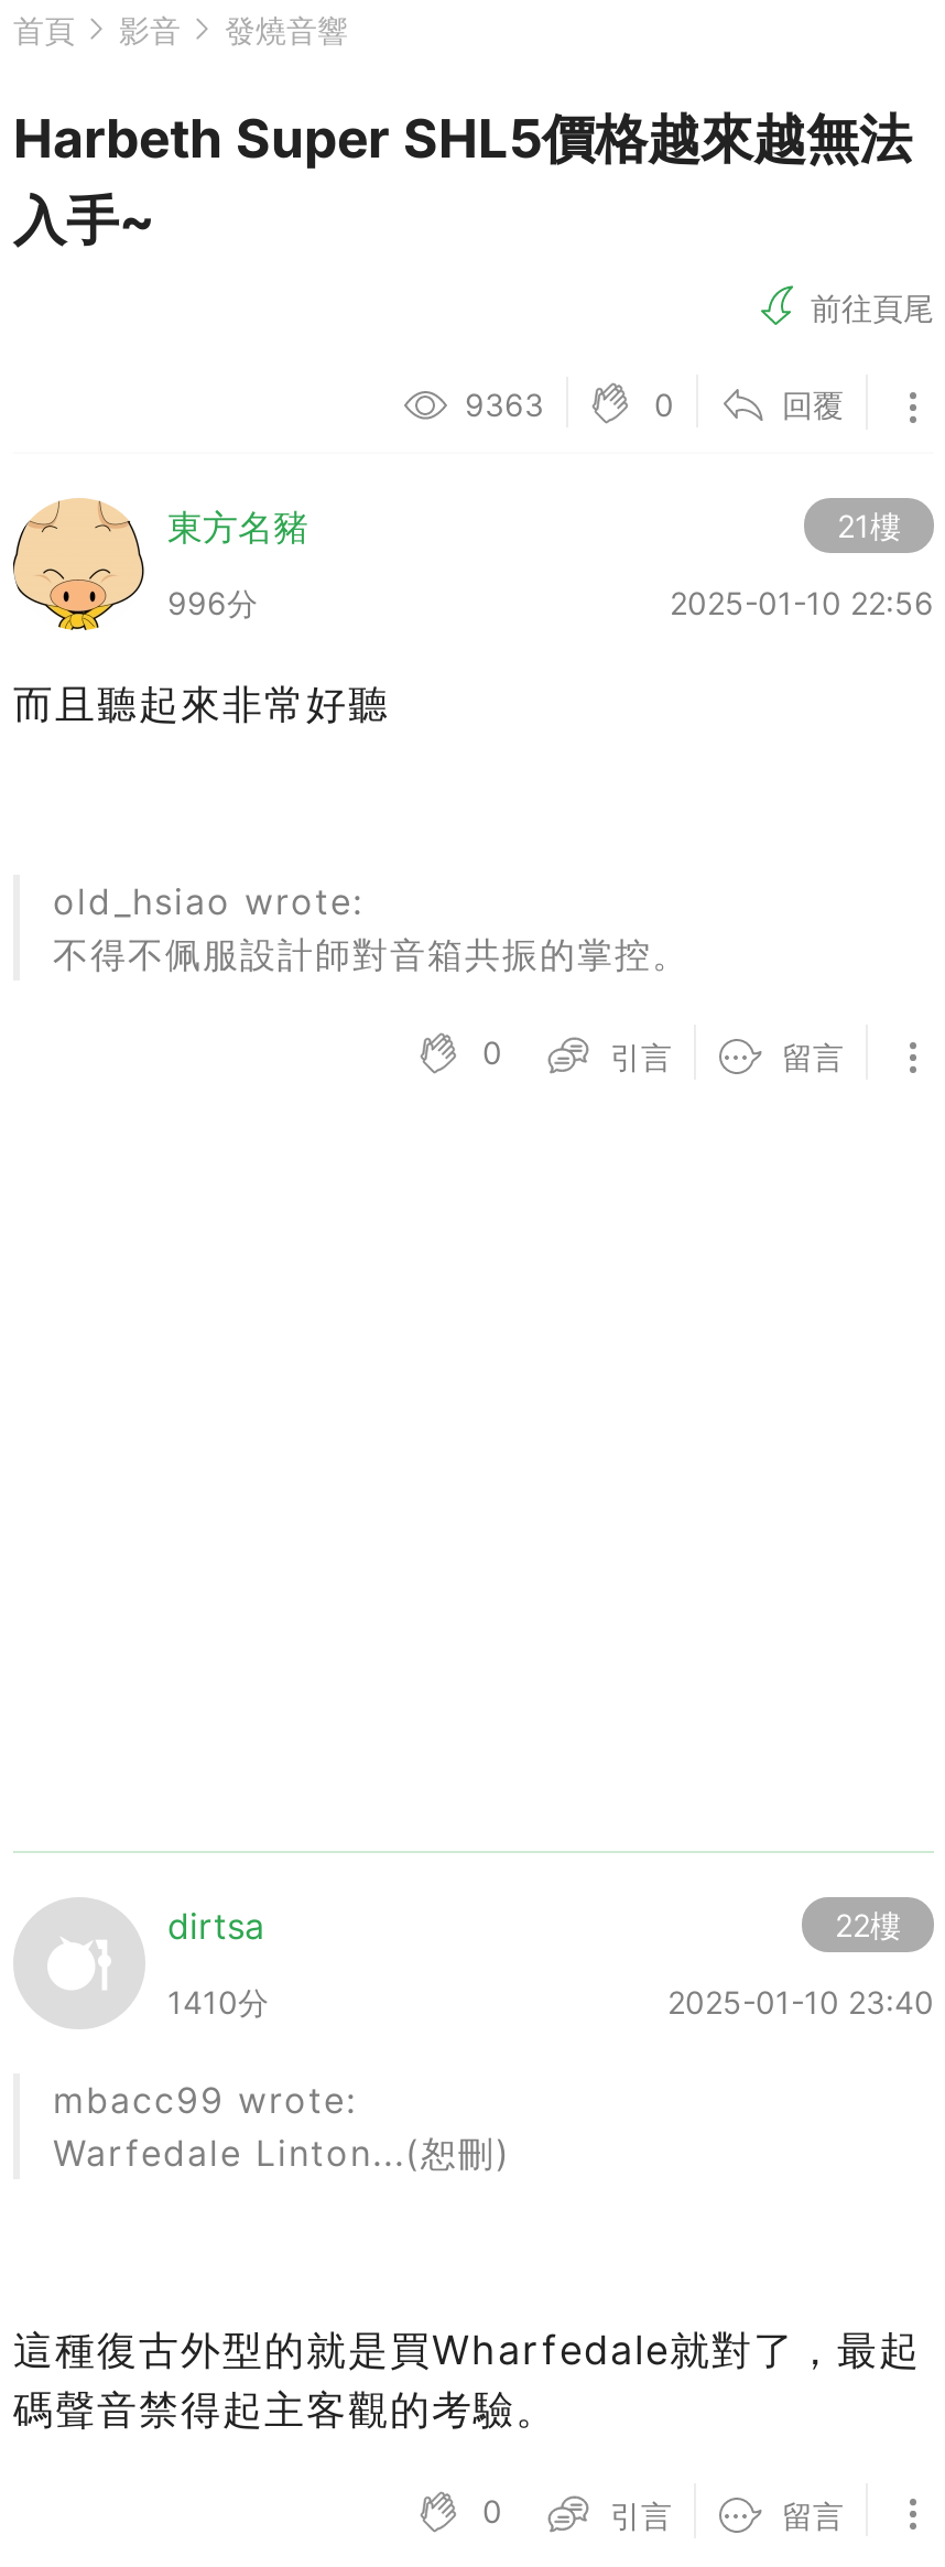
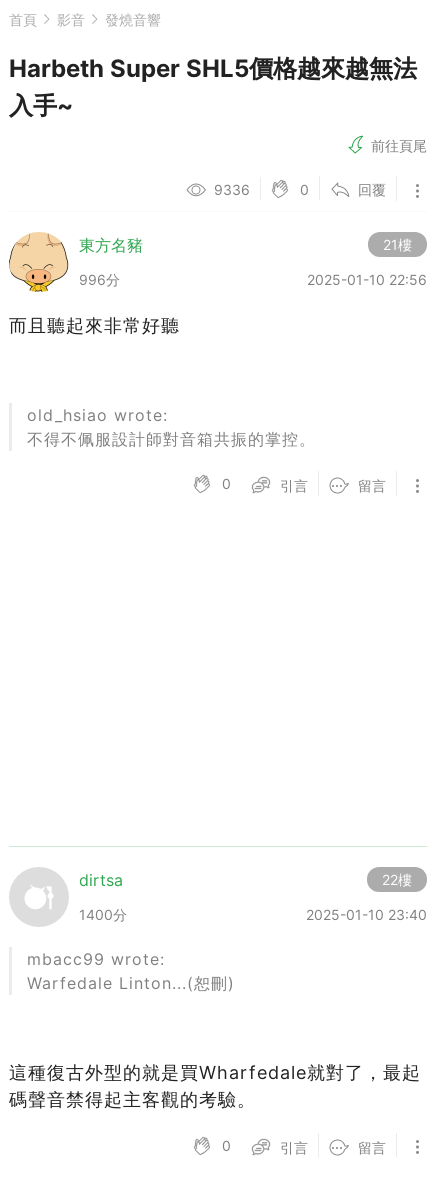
- 9363
+ 9336

- 1410分
+ 1400分
